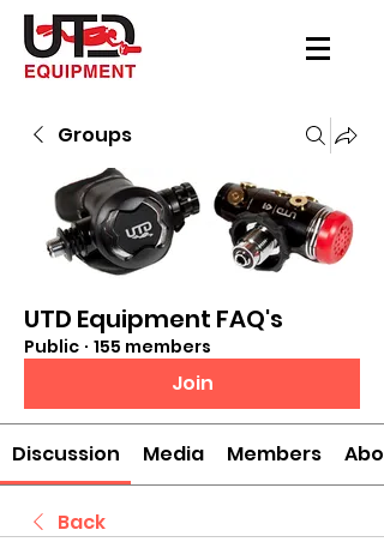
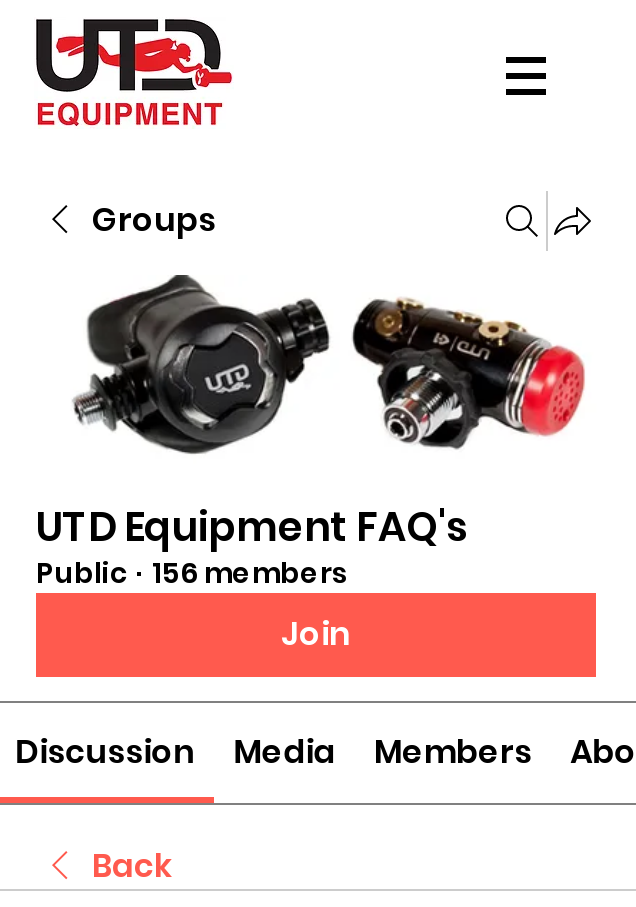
- Public · 155 members
+ Public · 156 members
